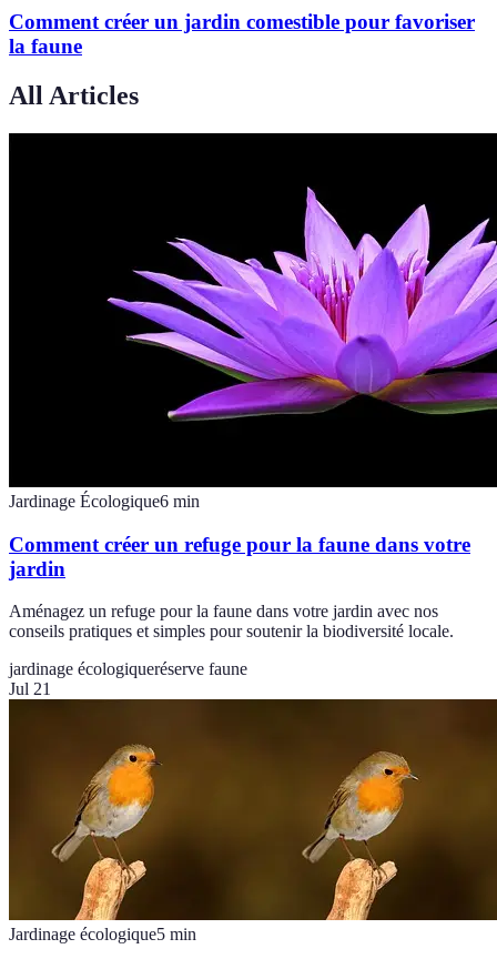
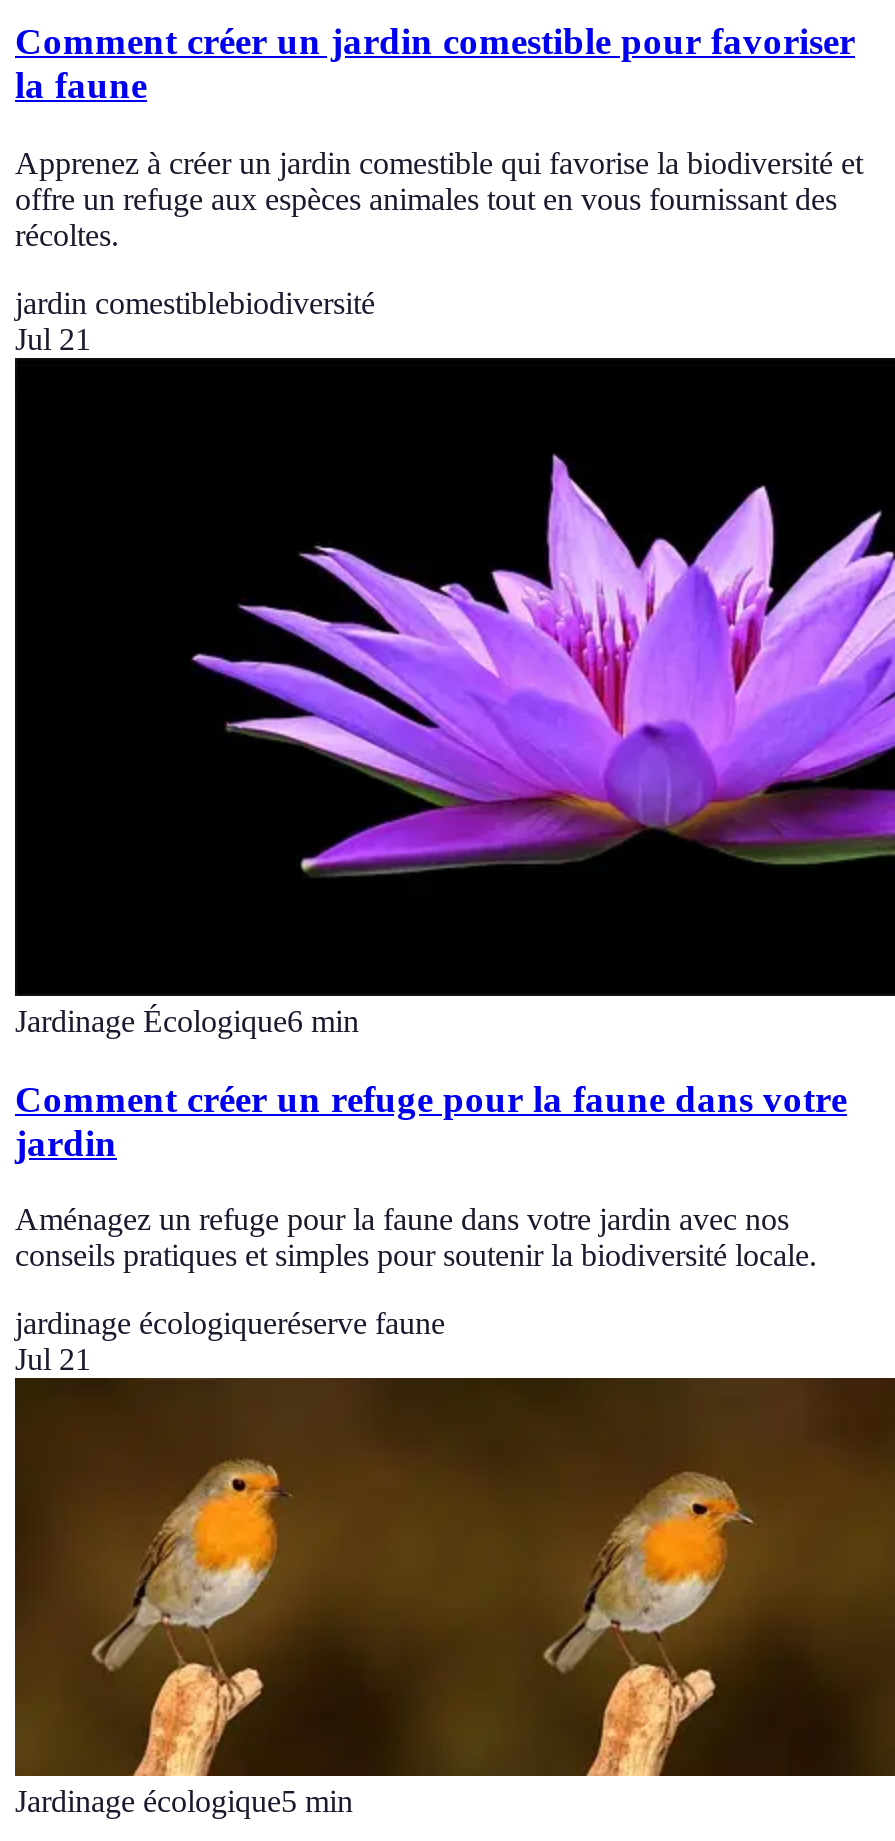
- All Articles
+ Apprenez à créer un jardin comestible qui favorise la biodiversité et
+ offre un refuge aux espèces animales tout en vous fournissant des
+ récoltes.
+ jardin comestiblebiodiversité
+ Jul 21
